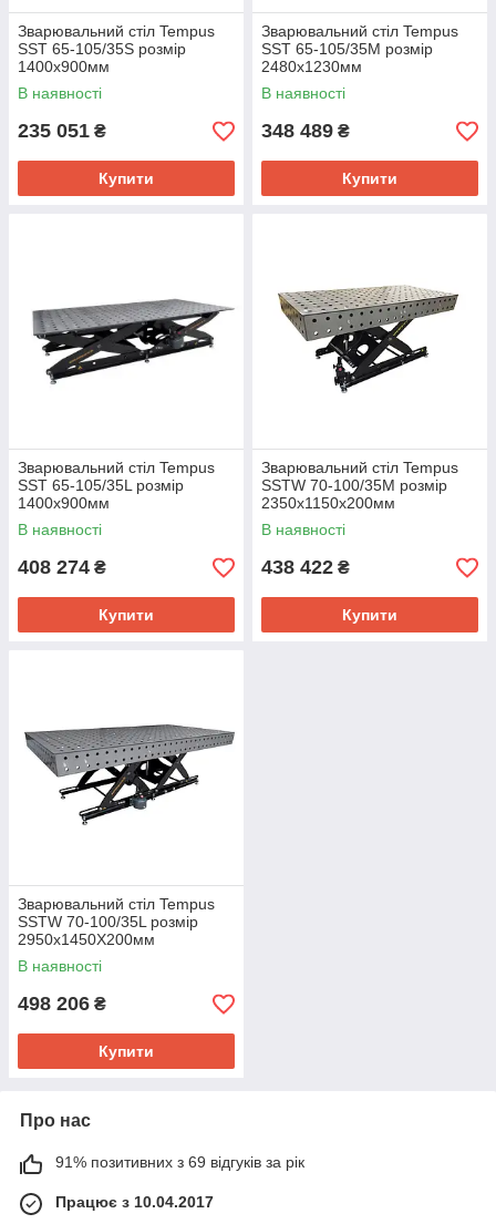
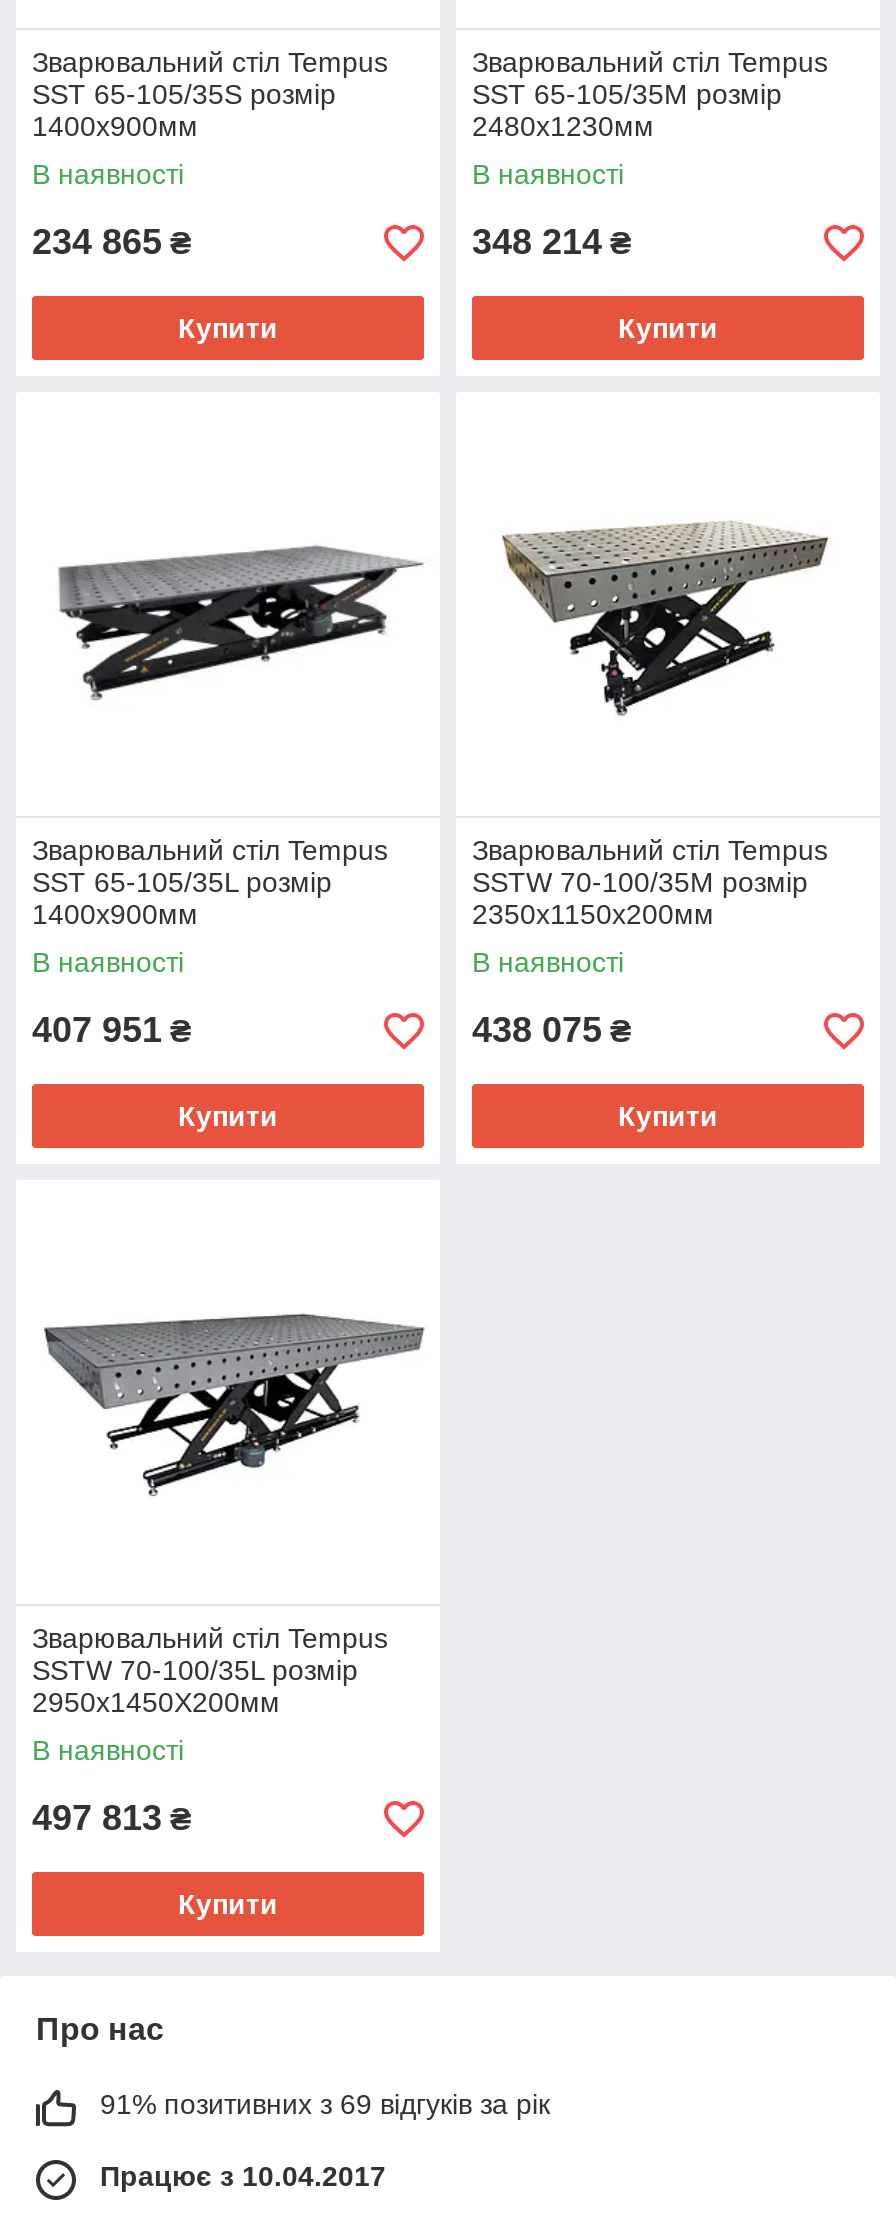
- 235 051 ₴
+ 234 865 ₴

- 348 489 ₴
+ 348 214 ₴

- 408 274 ₴
+ 407 951 ₴

- 438 422 ₴
+ 438 075 ₴

- 498 206 ₴
+ 497 813 ₴
